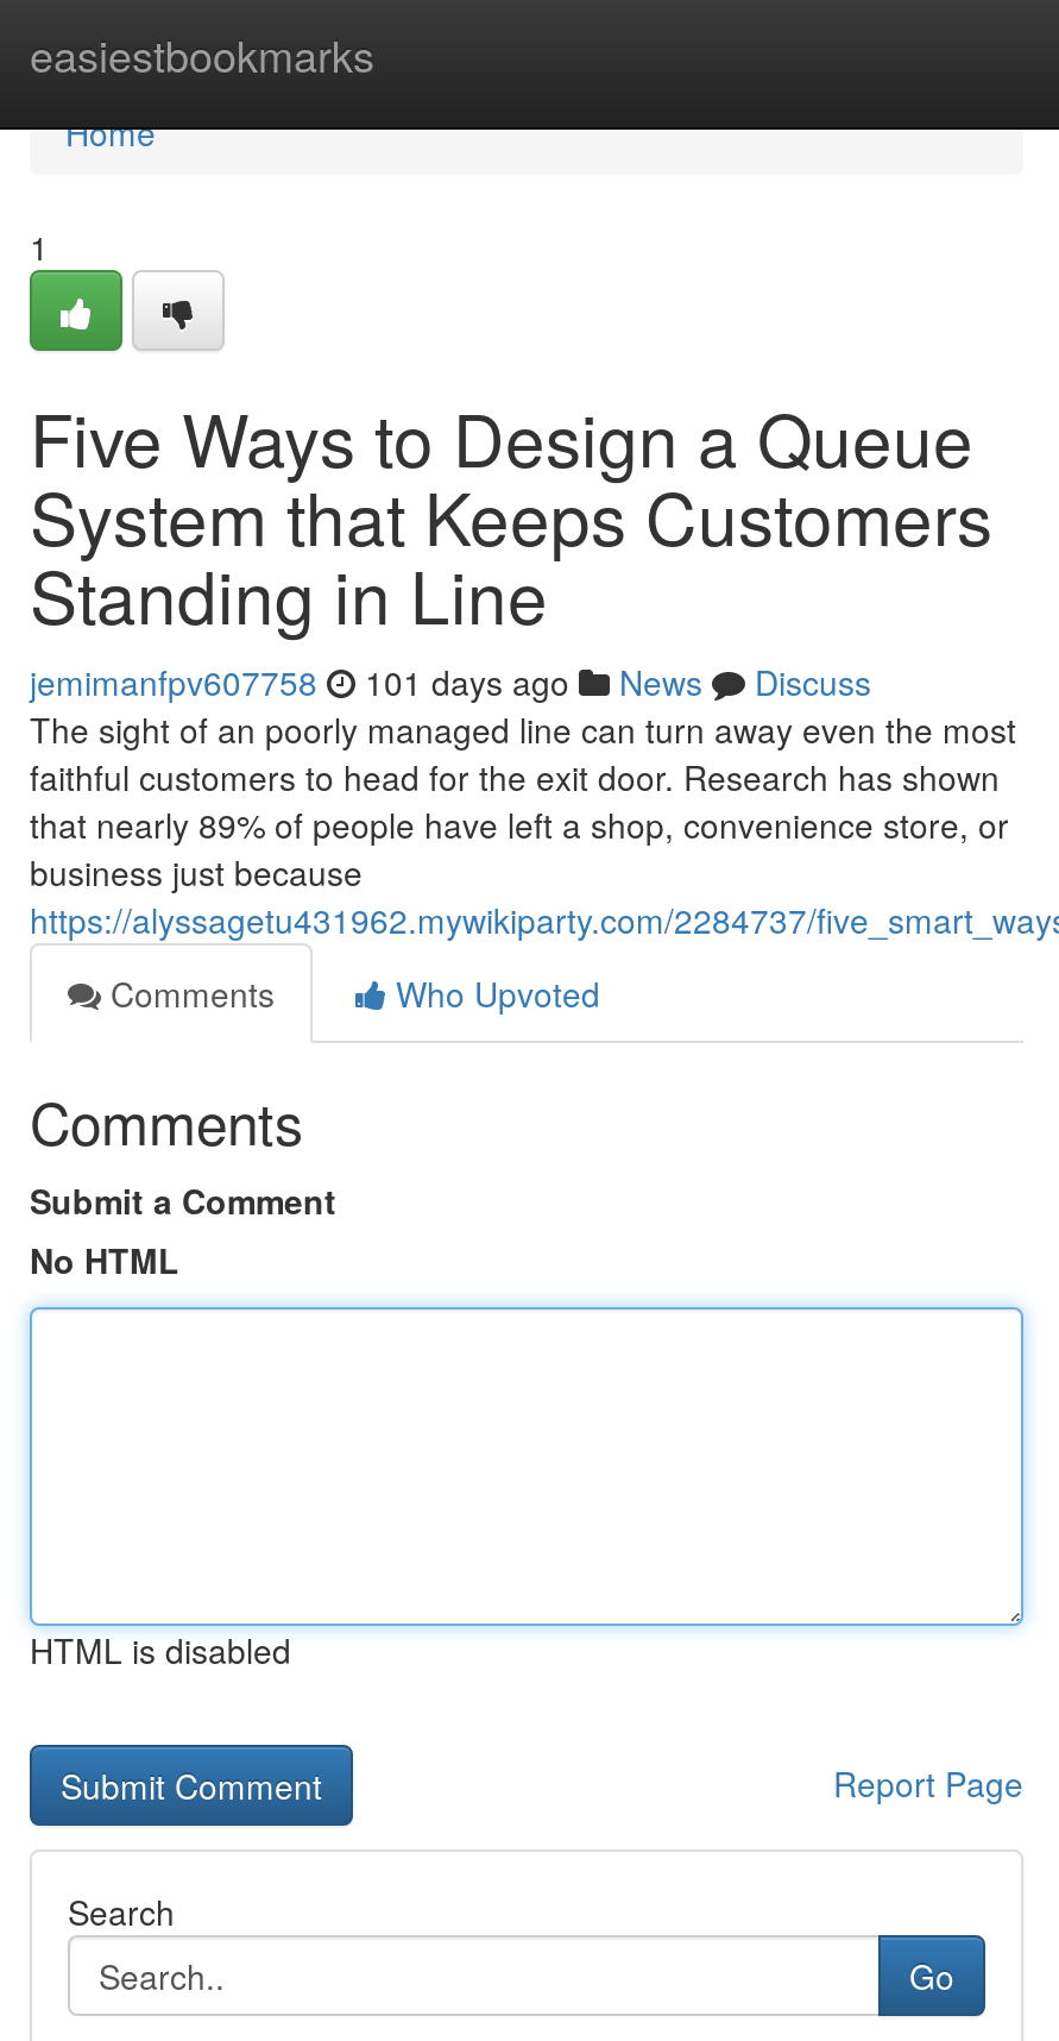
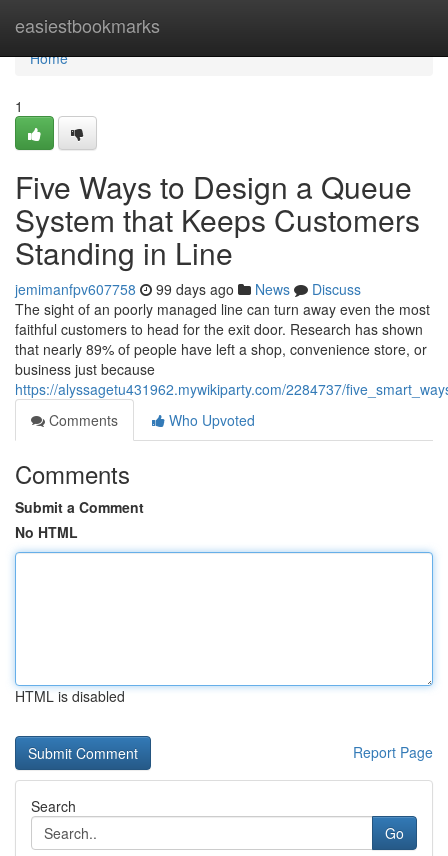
- jemimanfpv607758 101 days ago News Discuss
+ jemimanfpv607758 99 days ago News Discuss
